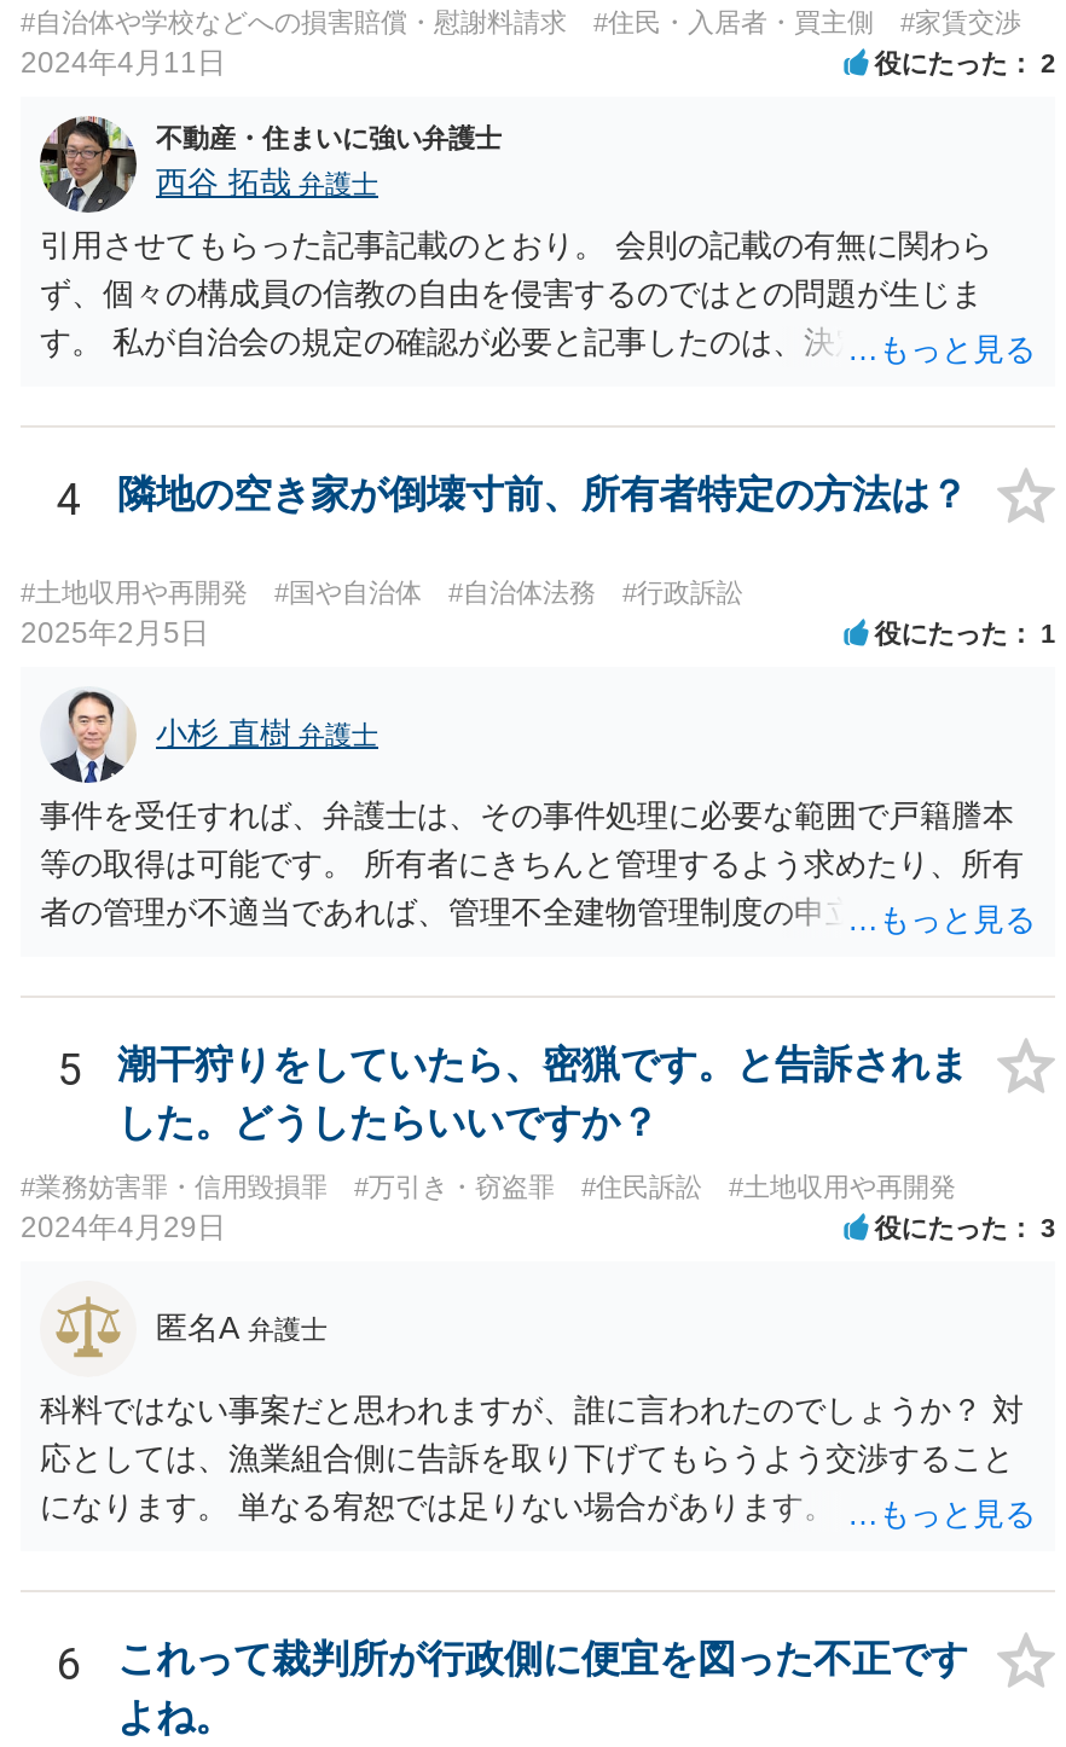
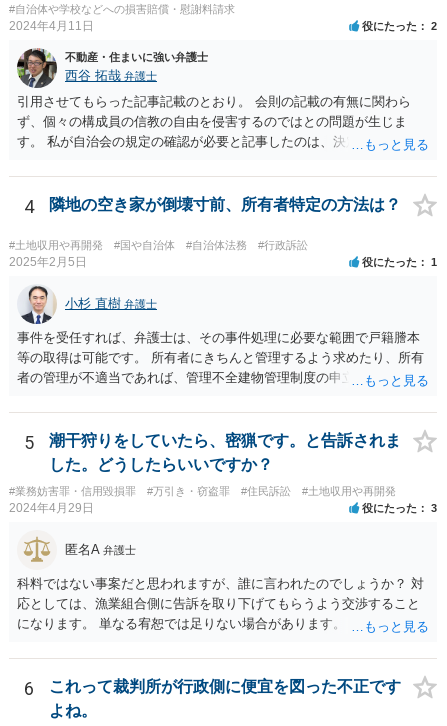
- #住民・入居者・買主側
- #家賃交渉
